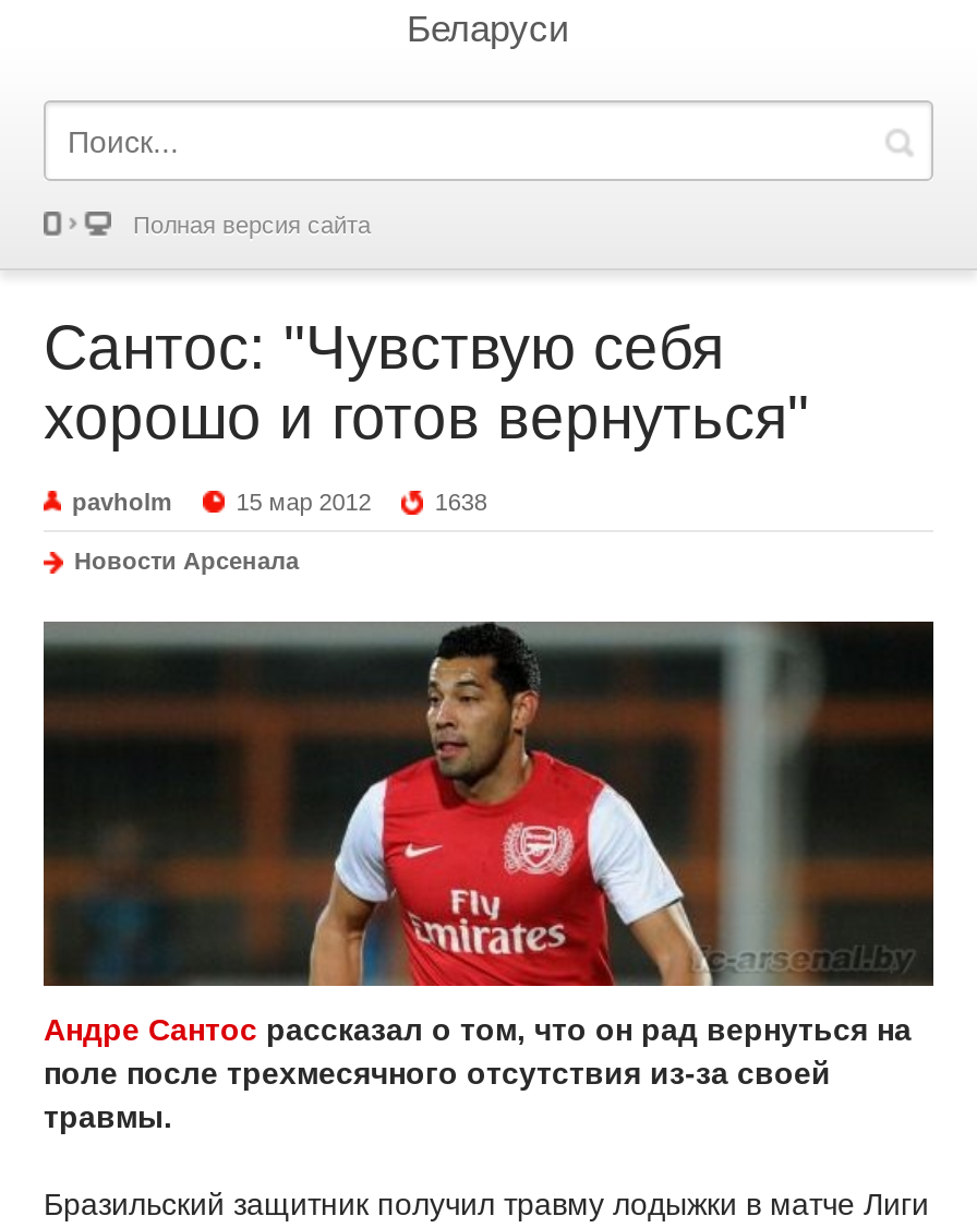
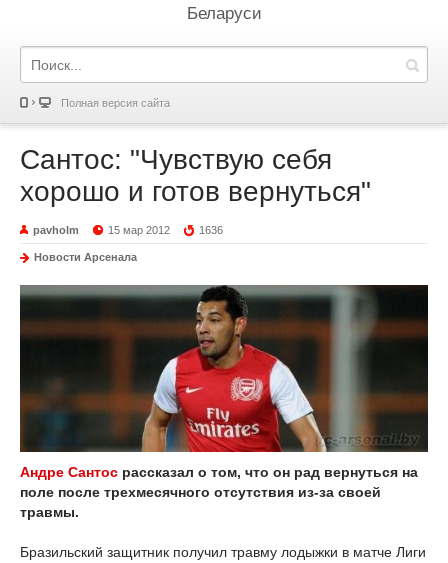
- 1638
+ 1636
